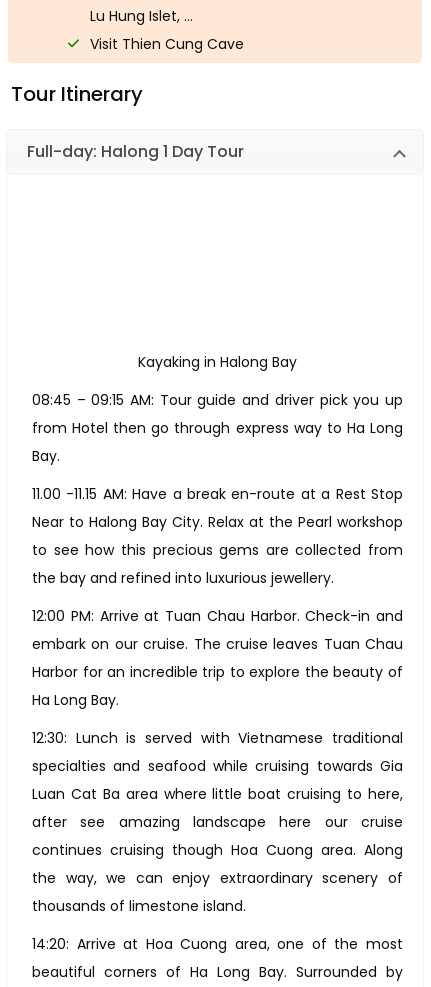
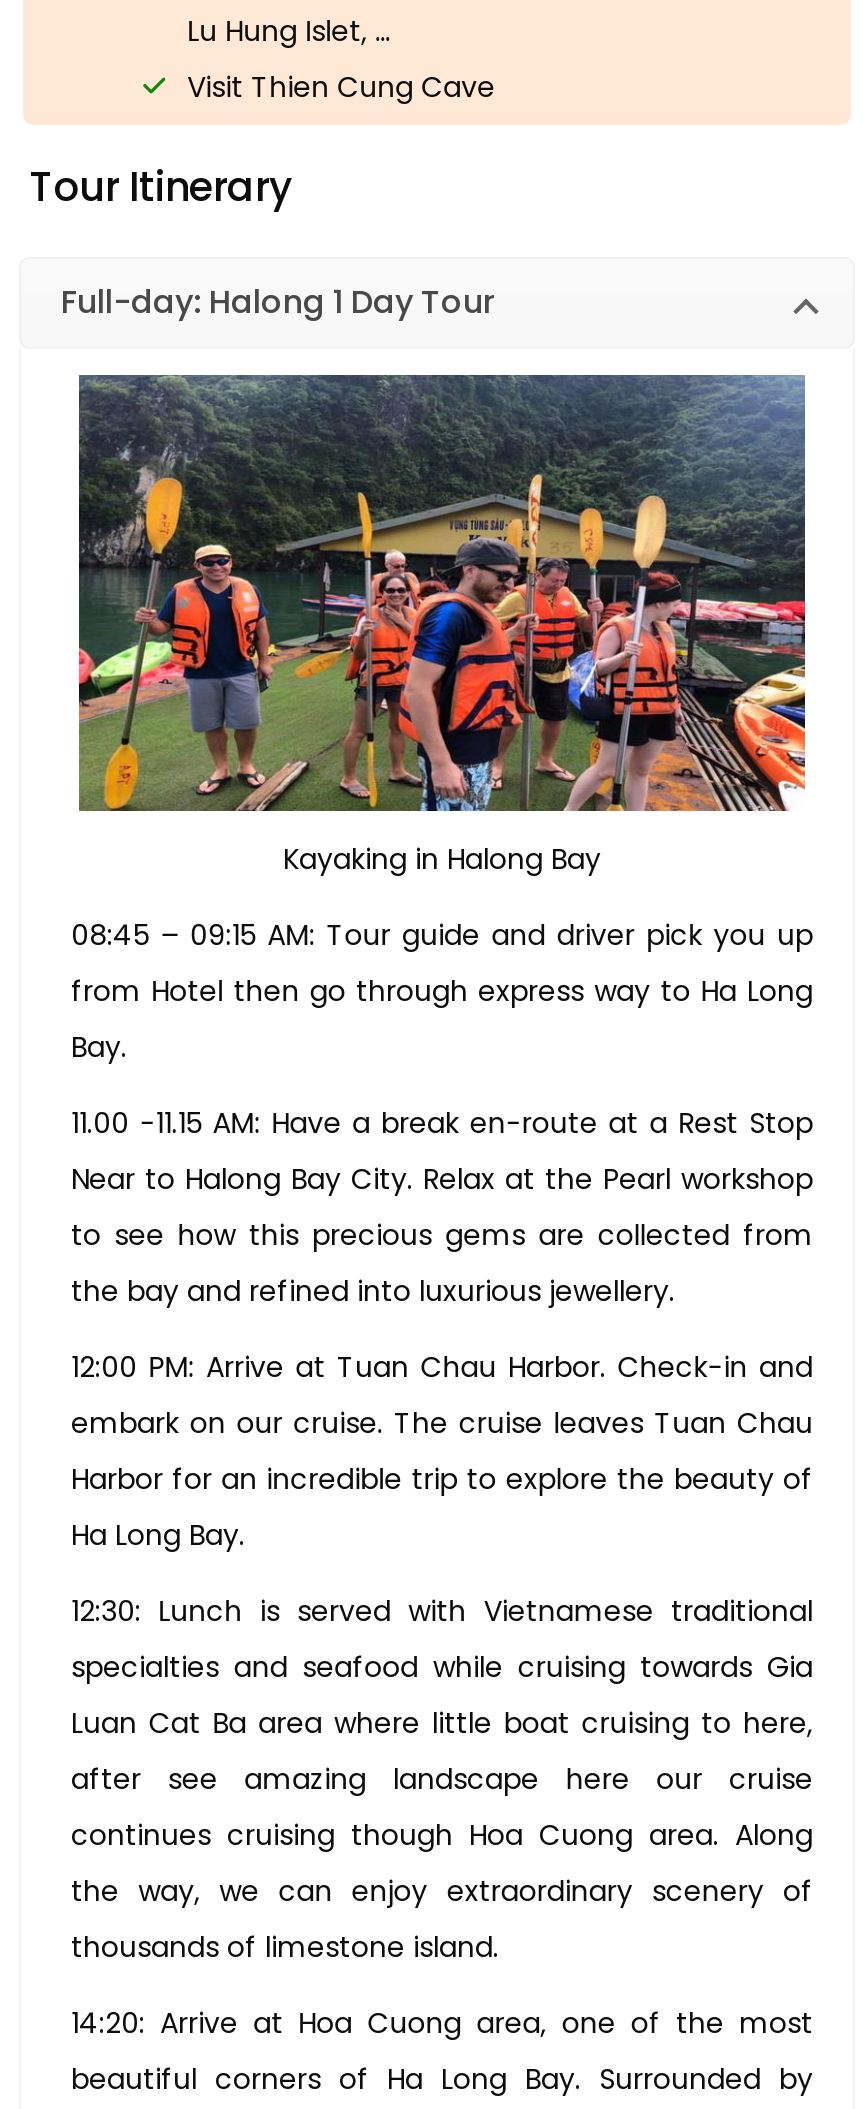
+ [image]
